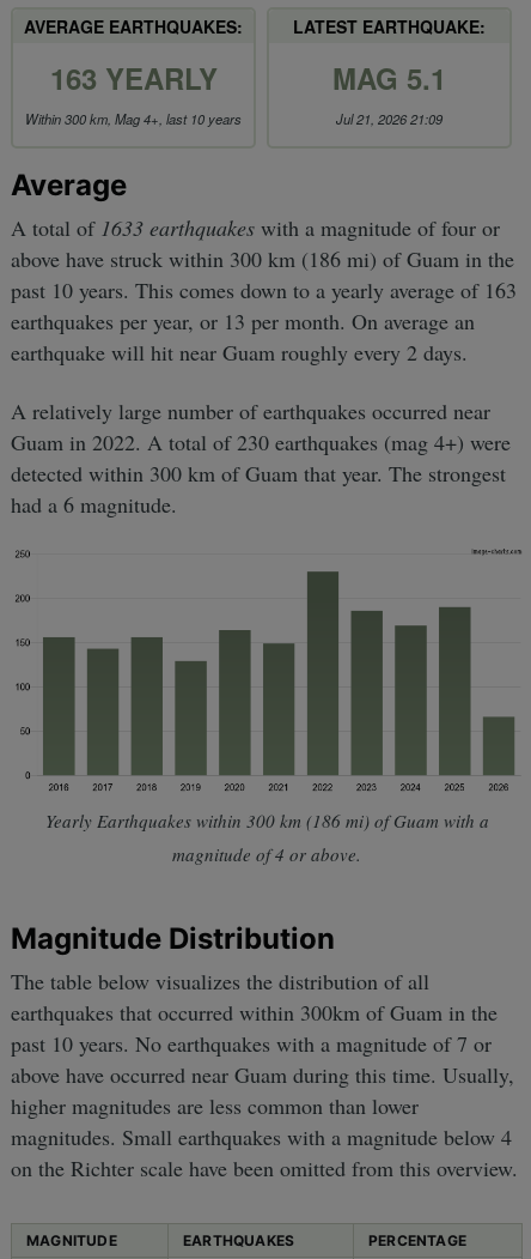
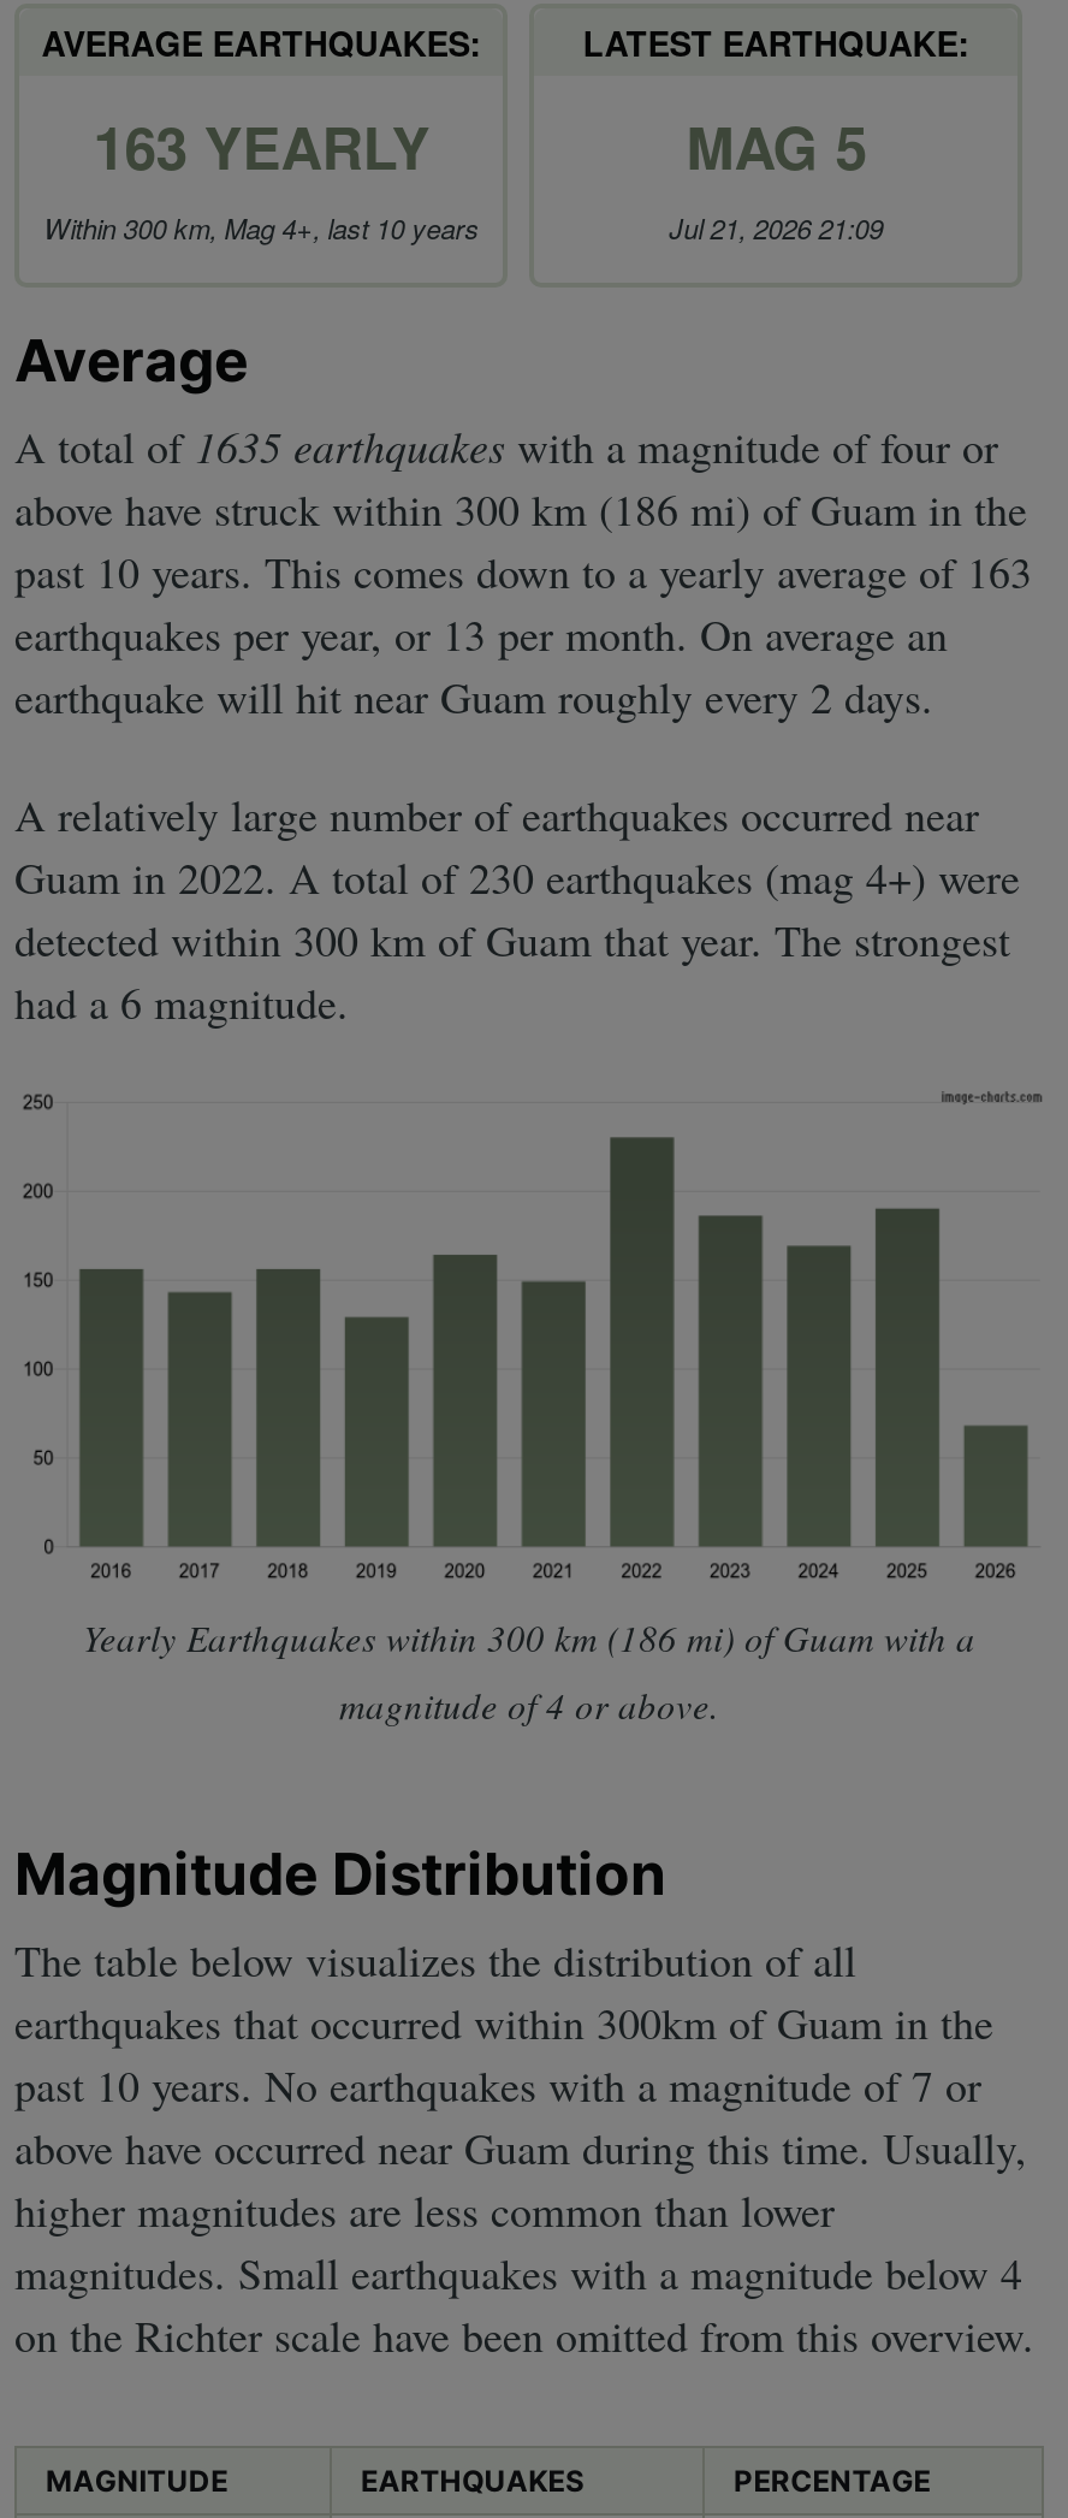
- MAG 5.1
+ MAG 5

- A total of 1633 earthquakes with a magnitude of four or
+ A total of 1635 earthquakes with a magnitude of four or
